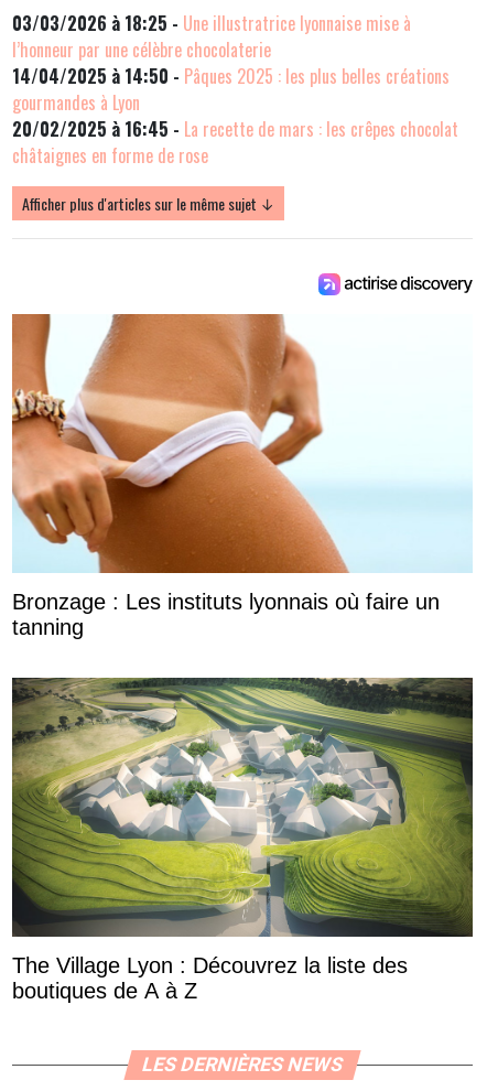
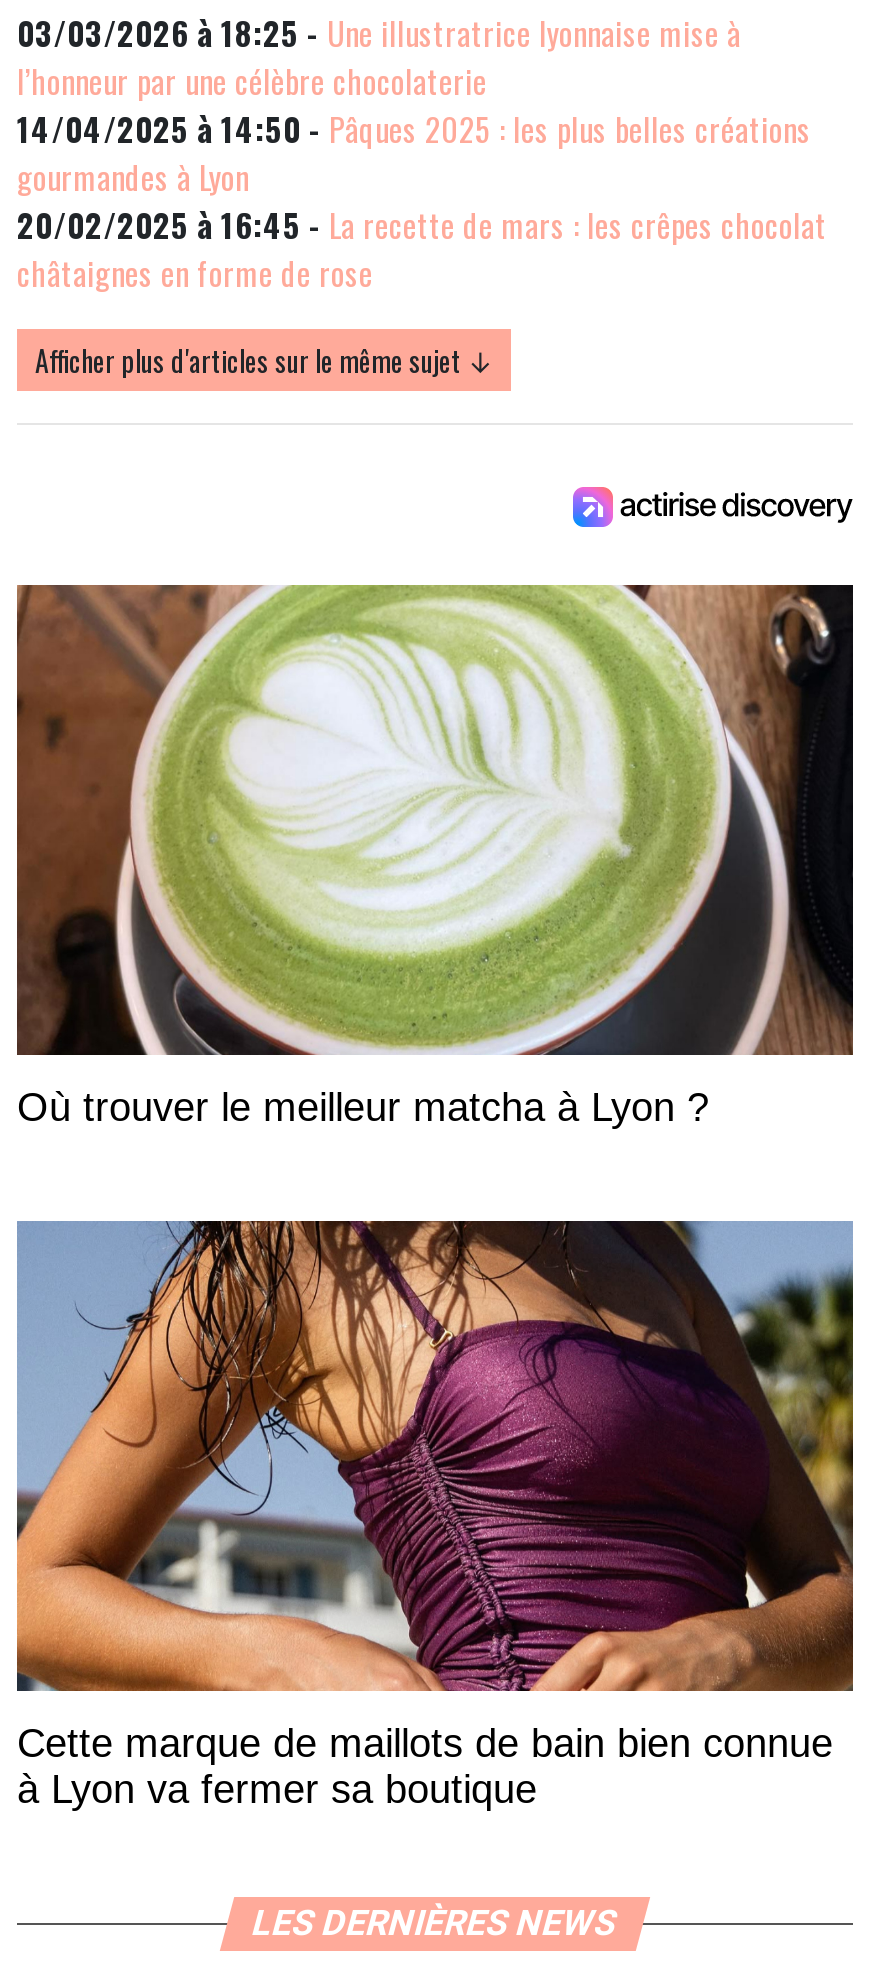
- [image]
- Bronzage : Les instituts lyonnais où faire un
- tanning
+ [image]
+ Où trouver le meilleur matcha à Lyon ?

- [image]
- The Village Lyon : Découvrez la liste des
- boutiques de A à Z
+ [image]
+ Cette marque de maillots de bain bien connue
+ à Lyon va fermer sa boutique
